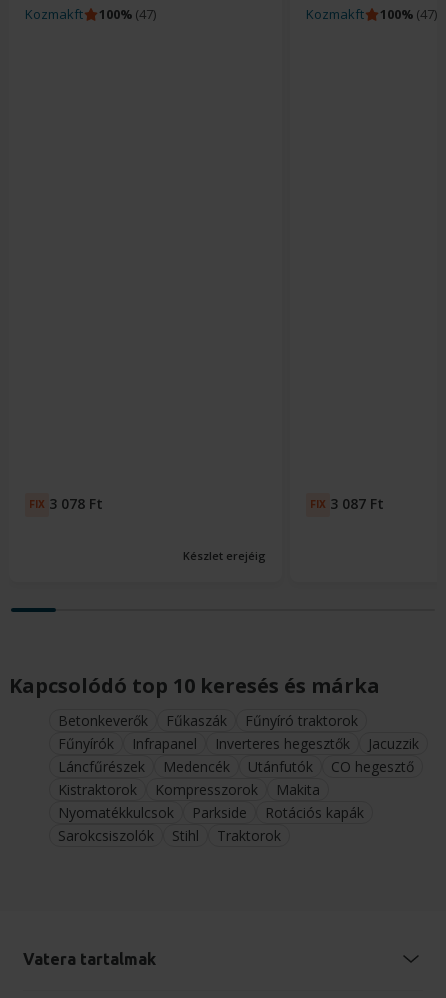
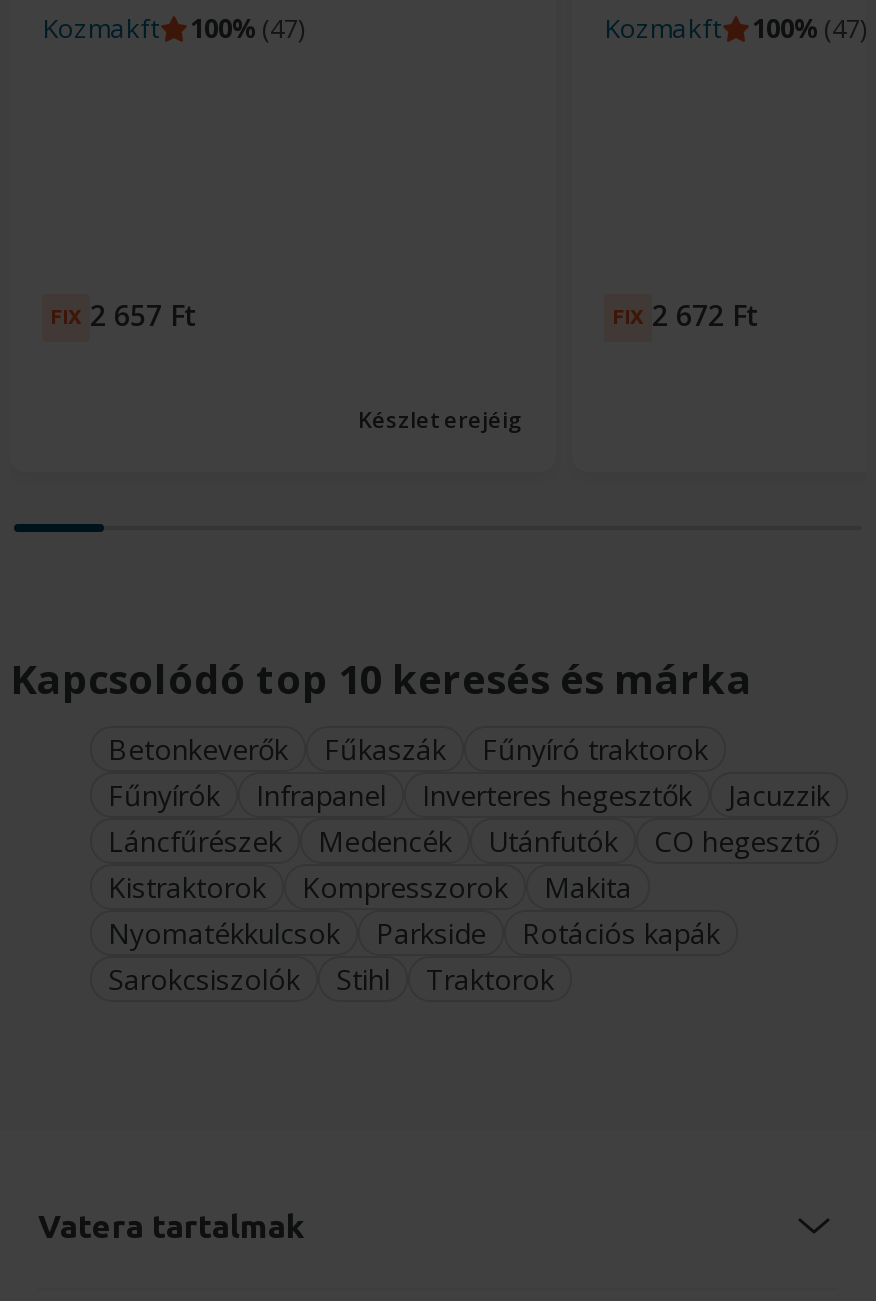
- 3 078 Ft
+ 2 657 Ft

- 3 087 Ft
+ 2 672 Ft
